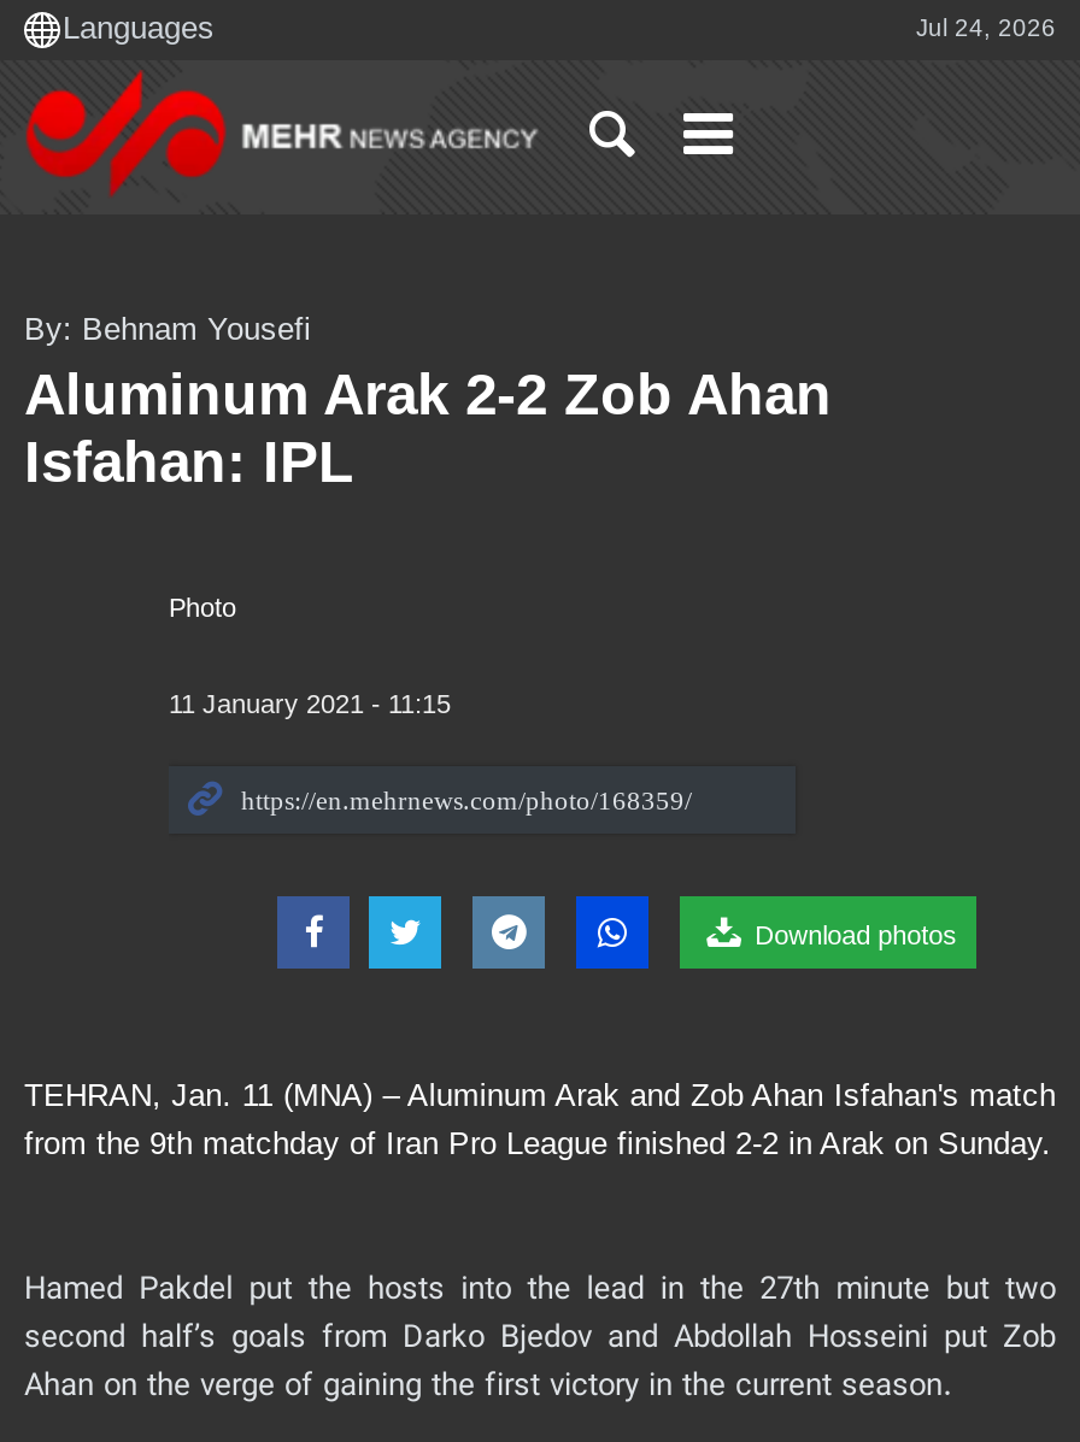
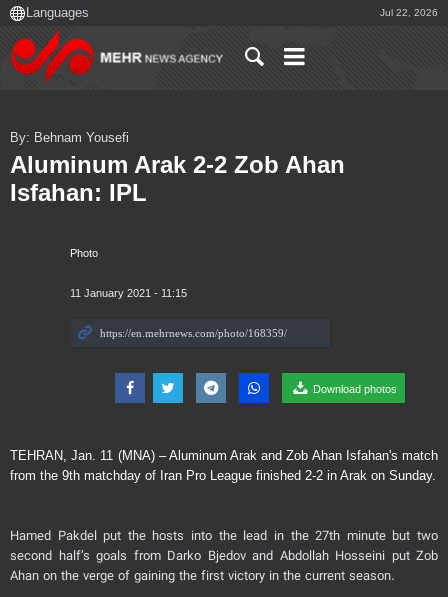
- Jul 24, 2026
+ Jul 22, 2026
